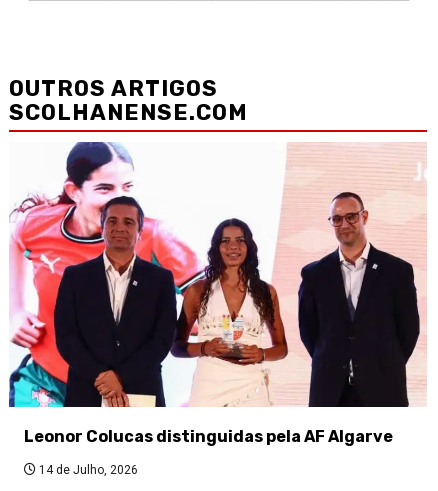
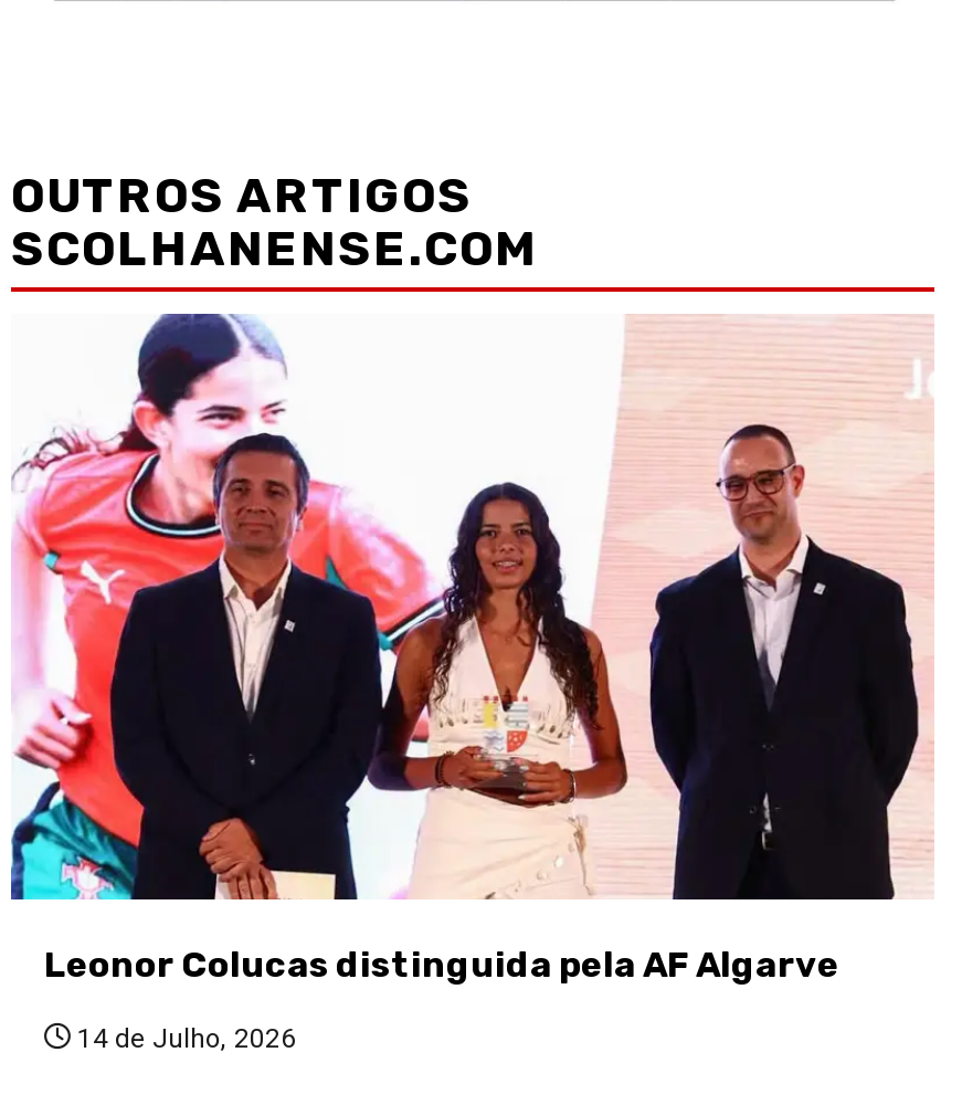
- Leonor Colucas distinguidas pela AF Algarve
+ Leonor Colucas distinguida pela AF Algarve
